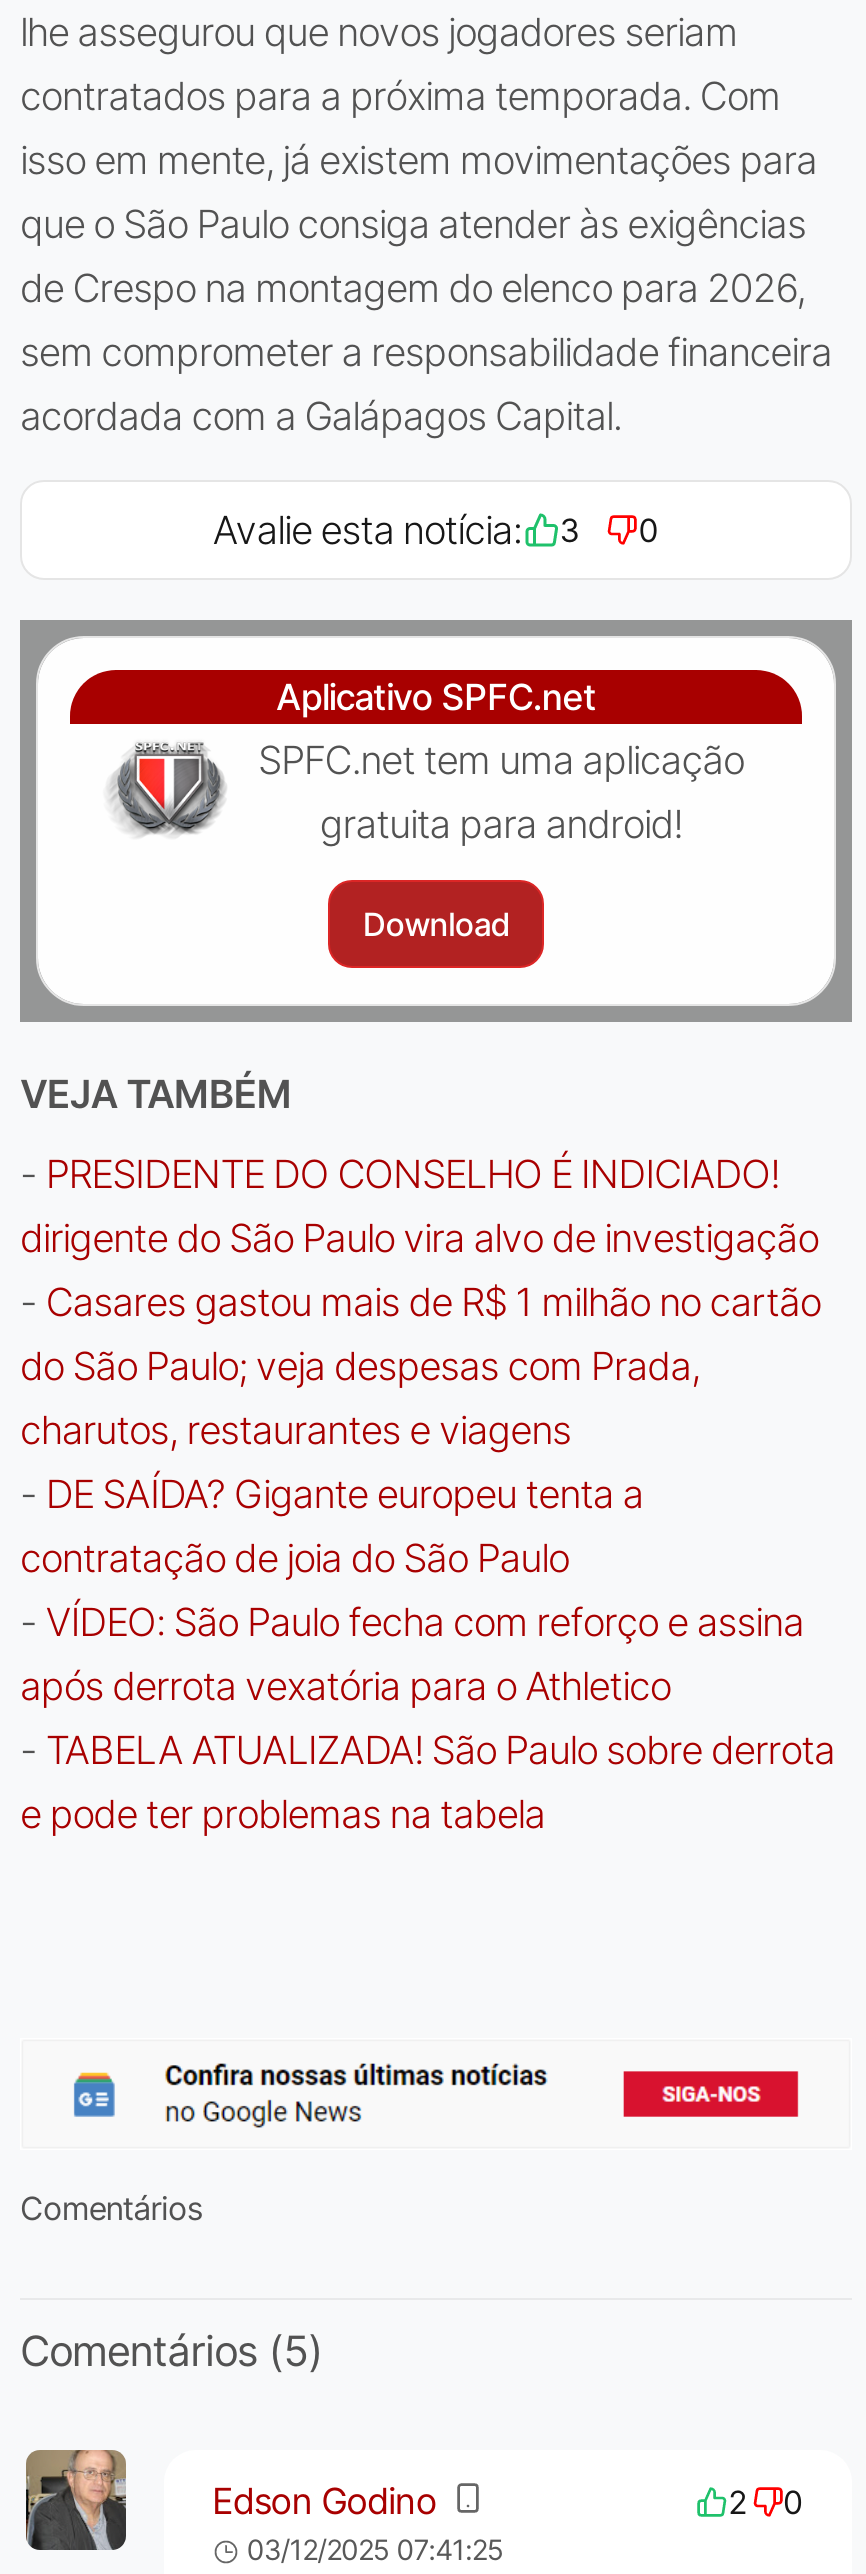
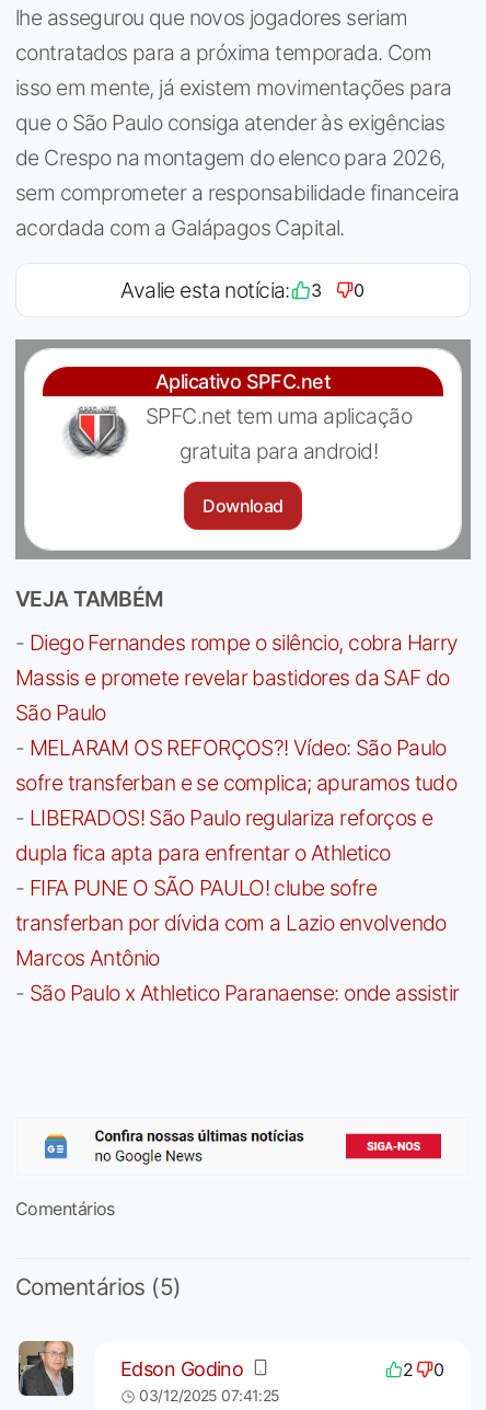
- - PRESIDENTE DO CONSELHO É INDICIADO!
- dirigente do São Paulo vira alvo de investigação
- - Casares gastou mais de R$ 1 milhão no cartão
- do São Paulo; veja despesas com Prada,
- charutos, restaurantes e viagens
- - DE SAÍDA? Gigante europeu tenta a
- contratação de joia do São Paulo
- - VÍDEO: São Paulo fecha com reforço e assina
- após derrota vexatória para o Athletico
- - TABELA ATUALIZADA! São Paulo sobre derrota
- e pode ter problemas na tabela
+ - Diego Fernandes rompe o silêncio, cobra Harry
+ Massis e promete revelar bastidores da SAF do
+ São Paulo
+ - MELARAM OS REFORÇOS?! Vídeo: São Paulo
+ sofre transferban e se complica; apuramos tudo
+ - LIBERADOS! São Paulo regulariza reforços e
+ dupla fica apta para enfrentar o Athletico
+ - FIFA PUNE O SÃO PAULO! clube sofre
+ transferban por dívida com a Lazio envolvendo
+ Marcos Antônio
+ - São Paulo x Athletico Paranaense: onde assistir
